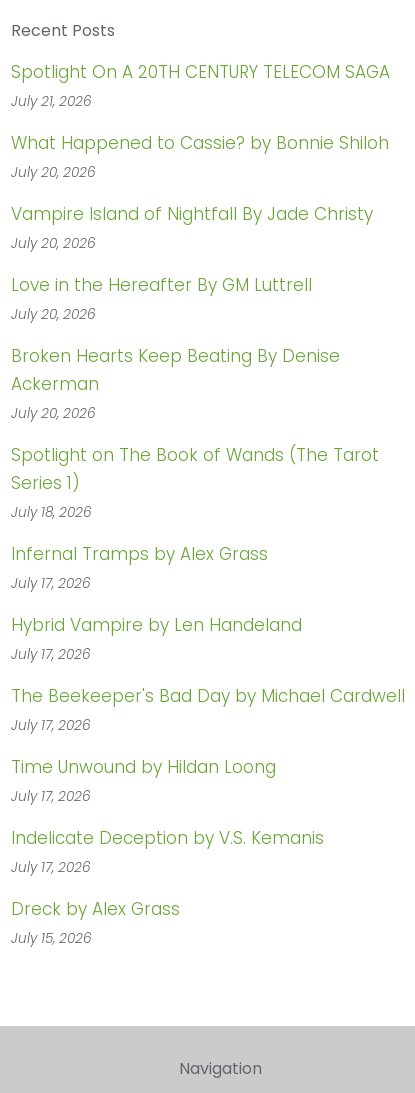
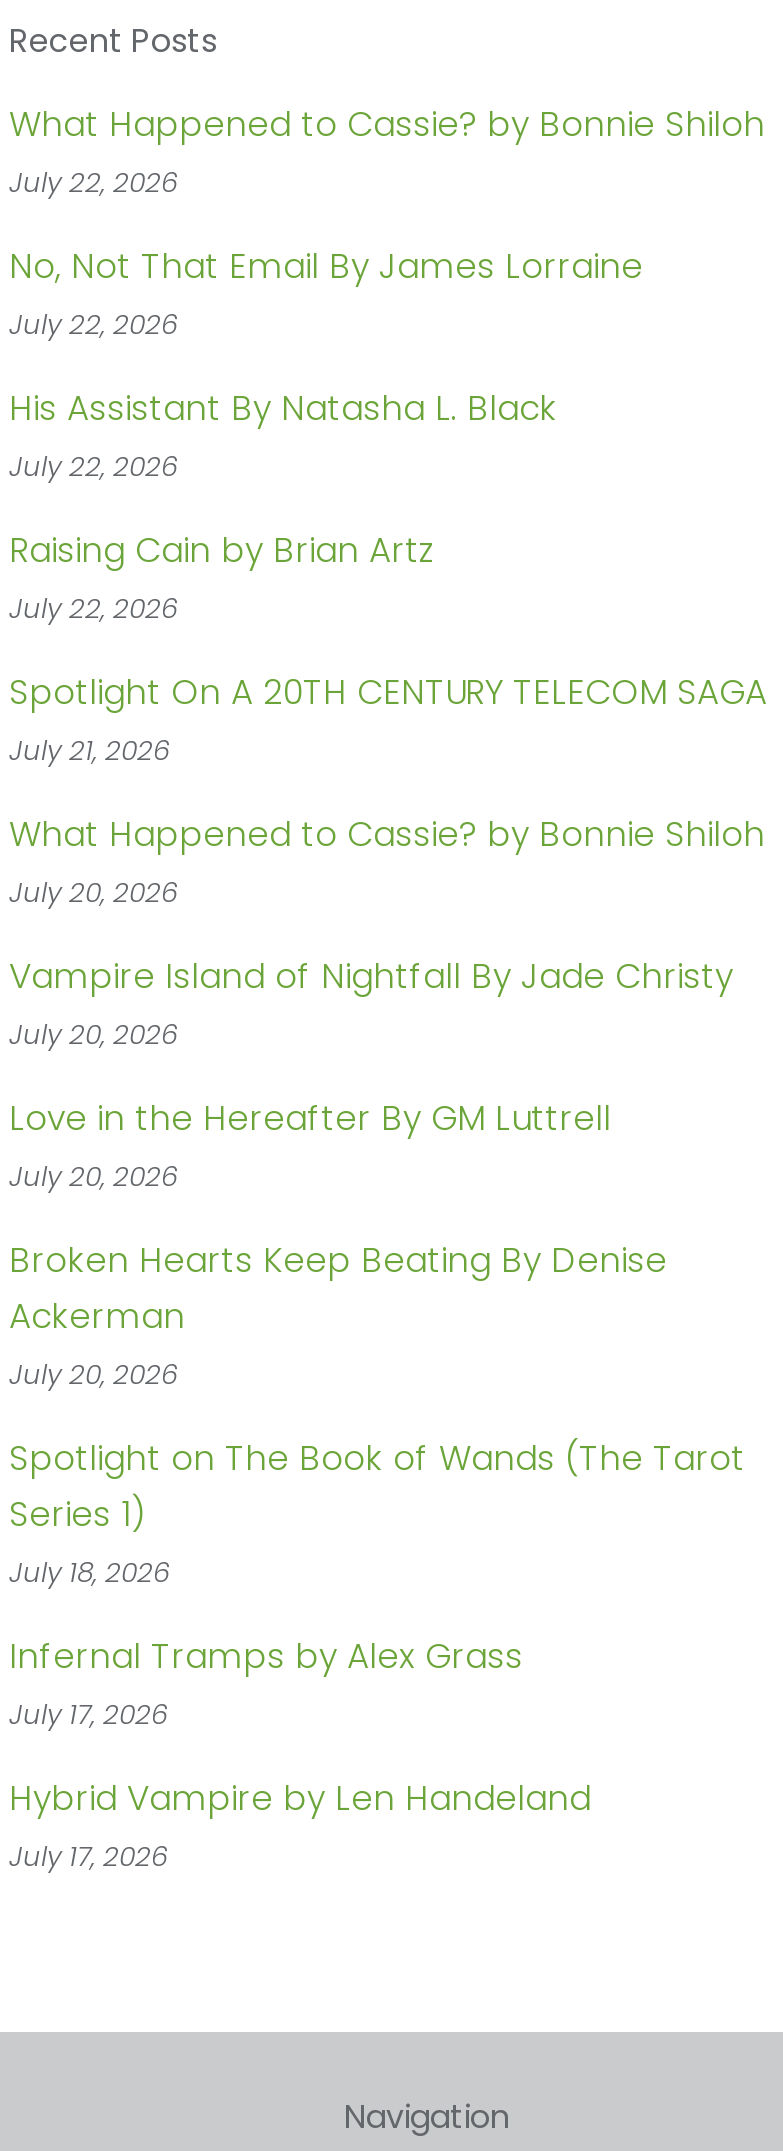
+ What Happened to Cassie? by Bonnie Shiloh
+ July 22, 2026
+ No, Not That Email By James Lorraine
+ July 22, 2026
+ His Assistant By Natasha L. Black
+ July 22, 2026
+ Raising Cain by Brian Artz
+ July 22, 2026

moved down: Spotlight On A 20TH CENTURY TELECOM SAGA | July 21, 2026 | What Happened to Cassie? by Bonnie Shiloh | ... | Hybrid Vampire by Len Handeland | July 17, 2026

- The Beekeeper's Bad Day by Michael Cardwell
- July 17, 2026
- Time Unwound by Hildan Loong
- July 17, 2026
- Indelicate Deception by V.S. Kemanis
- July 17, 2026
- Dreck by Alex Grass
- July 15, 2026
